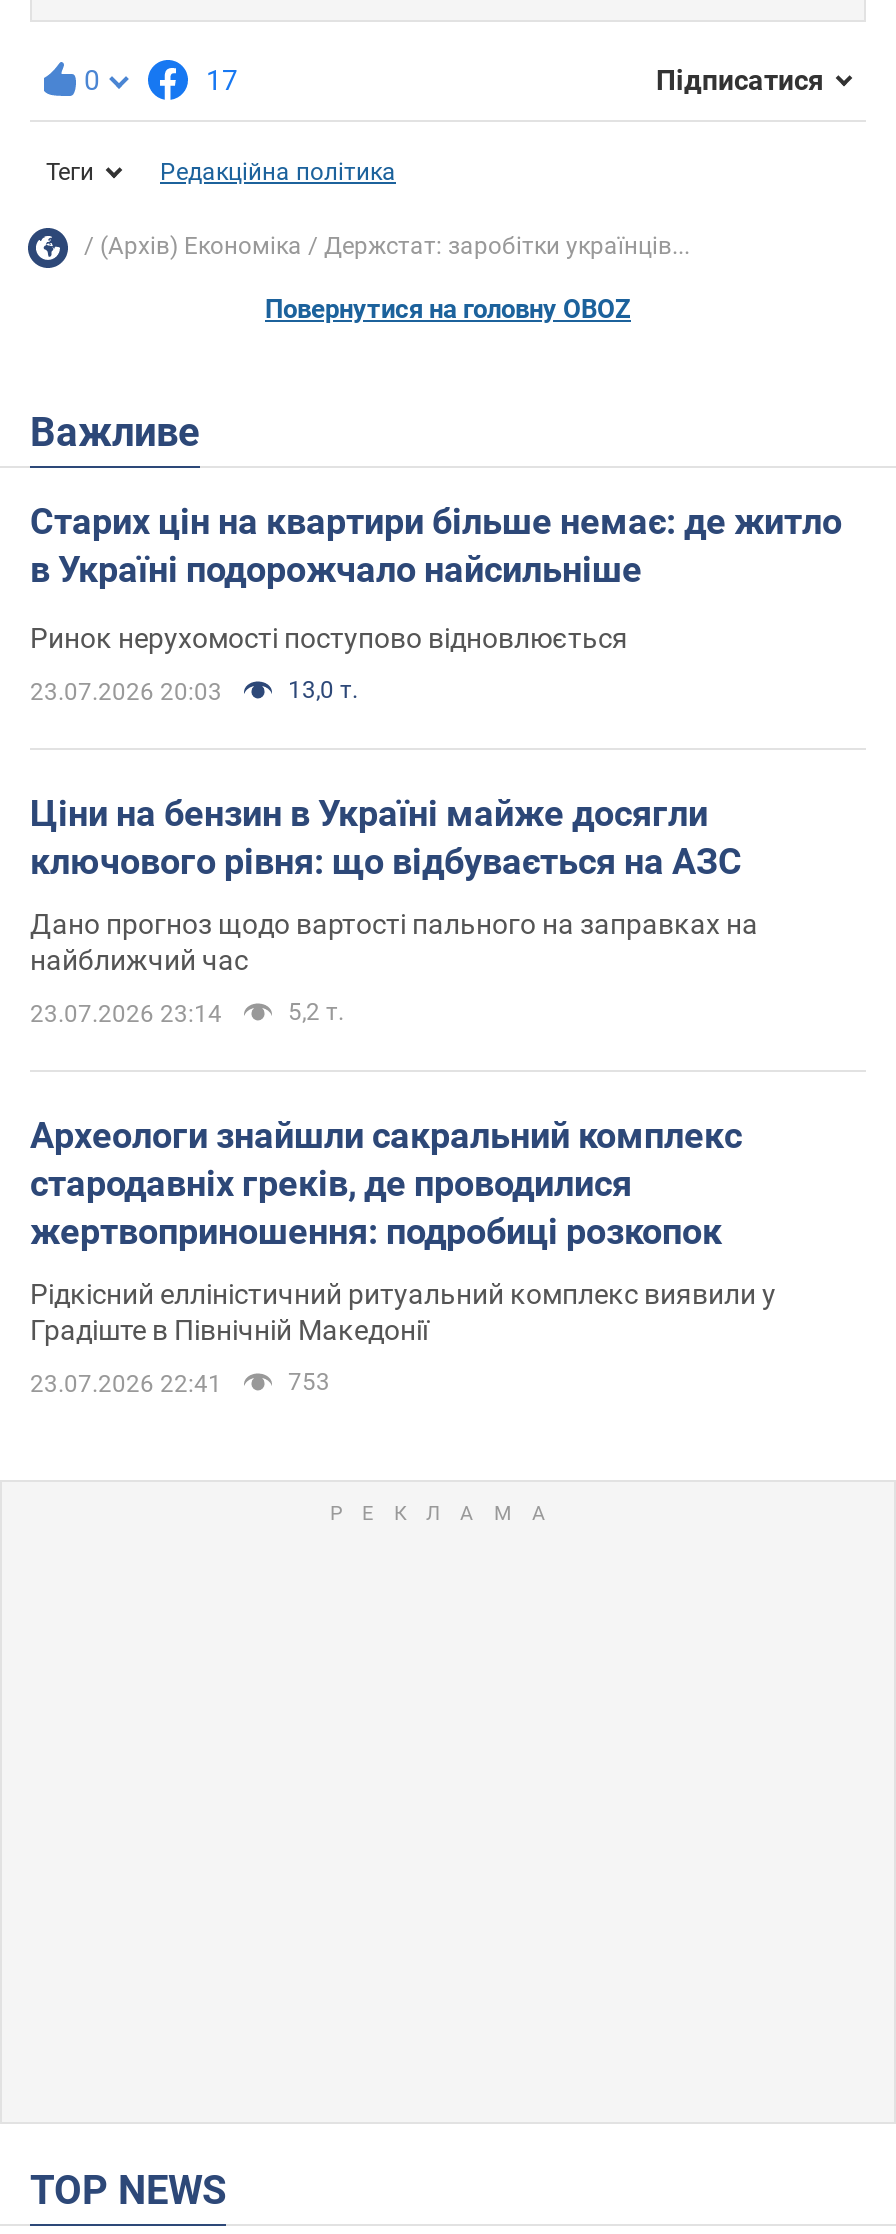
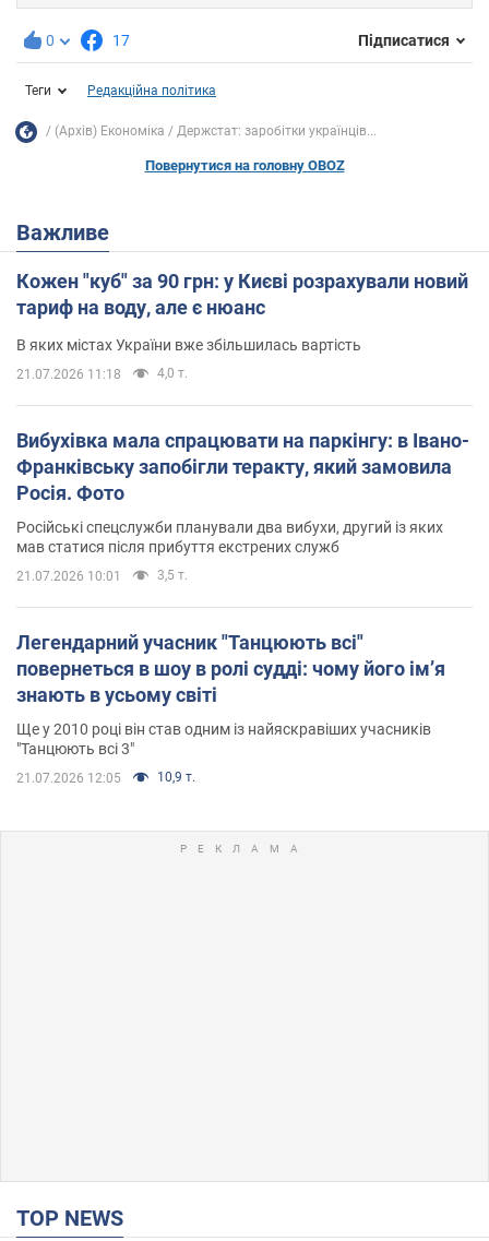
- Старих цін на квартири більше немає: де житло
- в Україні подорожчало найсильніше
+ Кожен "куб" за 90 грн: у Києві розрахували новий
+ тариф на воду, але є нюанс

- Ринок нерухомості поступово відновлюється
+ В яких містах України вже збільшилась вартість

- 23.07.2026 20:03
- 13,0 т.
+ 21.07.2026 11:18
+ 4,0 т.

- Ціни на бензин в Україні майже досягли
- ключового рівня: що відбувається на АЗС
+ Вибухівка мала спрацювати на паркінгу: в Івано-
+ Франківську запобігли теракту, який замовила
+ Росія. Фото

- Дано прогноз щодо вартості пального на заправках на
- найближчий час
+ Російські спецслужби планували два вибухи, другий із яких
+ мав статися після прибуття екстрених служб

- 23.07.2026 23:14
- 5,2 т.
+ 21.07.2026 10:01
+ 3,5 т.

- Археологи знайшли сакральний комплекс
- стародавніх греків, де проводилися
- жертвоприношення: подробиці розкопок
+ Легендарний учасник "Танцюють всі"
+ повернеться в шоу в ролі судді: чому його імʼя
+ знають в усьому світі

- Рідкісний елліністичний ритуальний комплекс виявили у
- Градіште в Північній Македонії
+ Ще у 2010 році він став одним із найяскравіших учасників
+ "Танцюють всі 3"

- 23.07.2026 22:41
- 753
+ 21.07.2026 12:05
+ 10,9 т.
